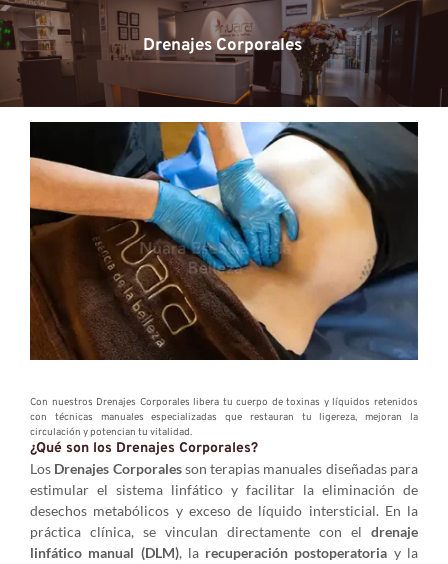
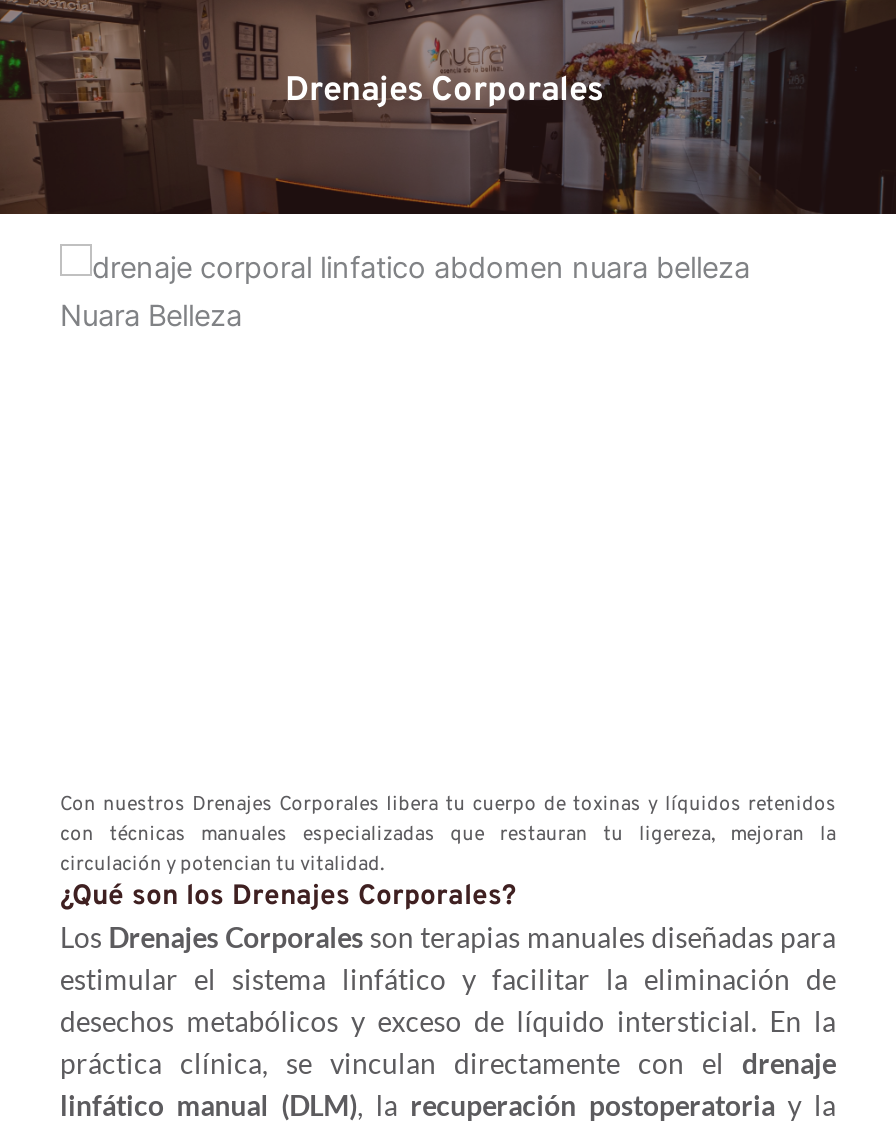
- [image]
